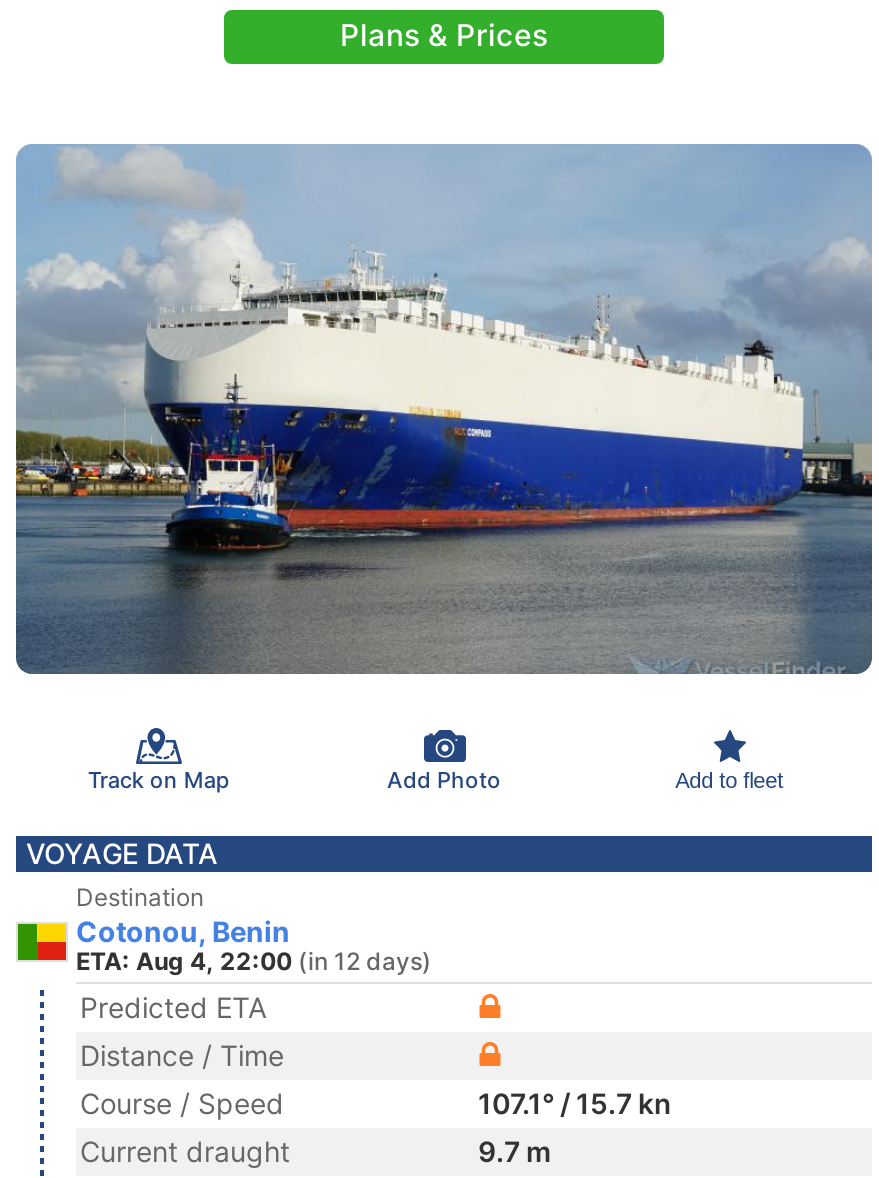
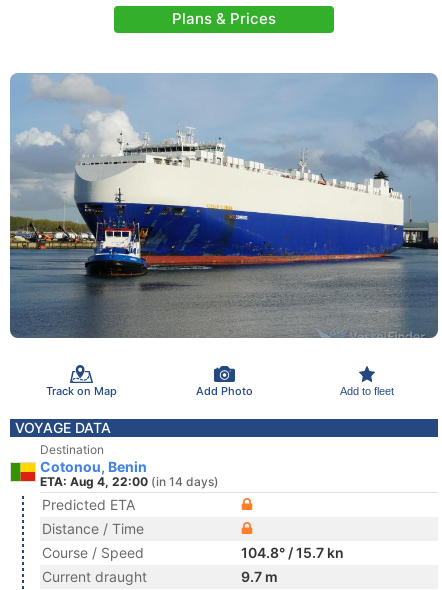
- ETA: Aug 4, 22:00 (in 12 days)
+ ETA: Aug 4, 22:00 (in 14 days)

- 107.1° / 15.7 kn
+ 104.8° / 15.7 kn
